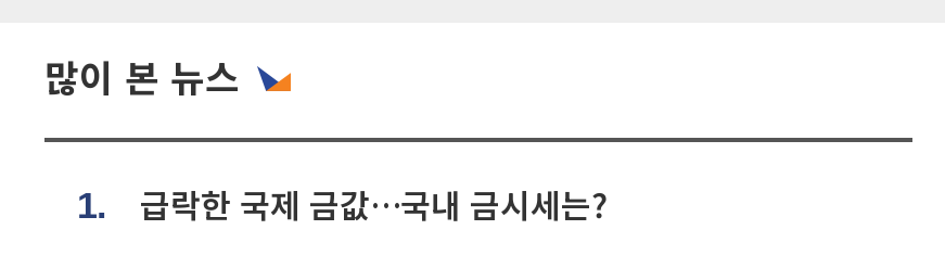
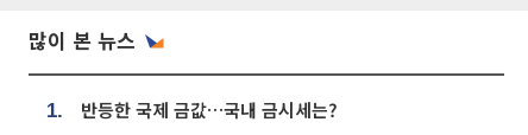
- 급락한 국제 금값…국내 금시세는?
+ 반등한 국제 금값…국내 금시세는?
